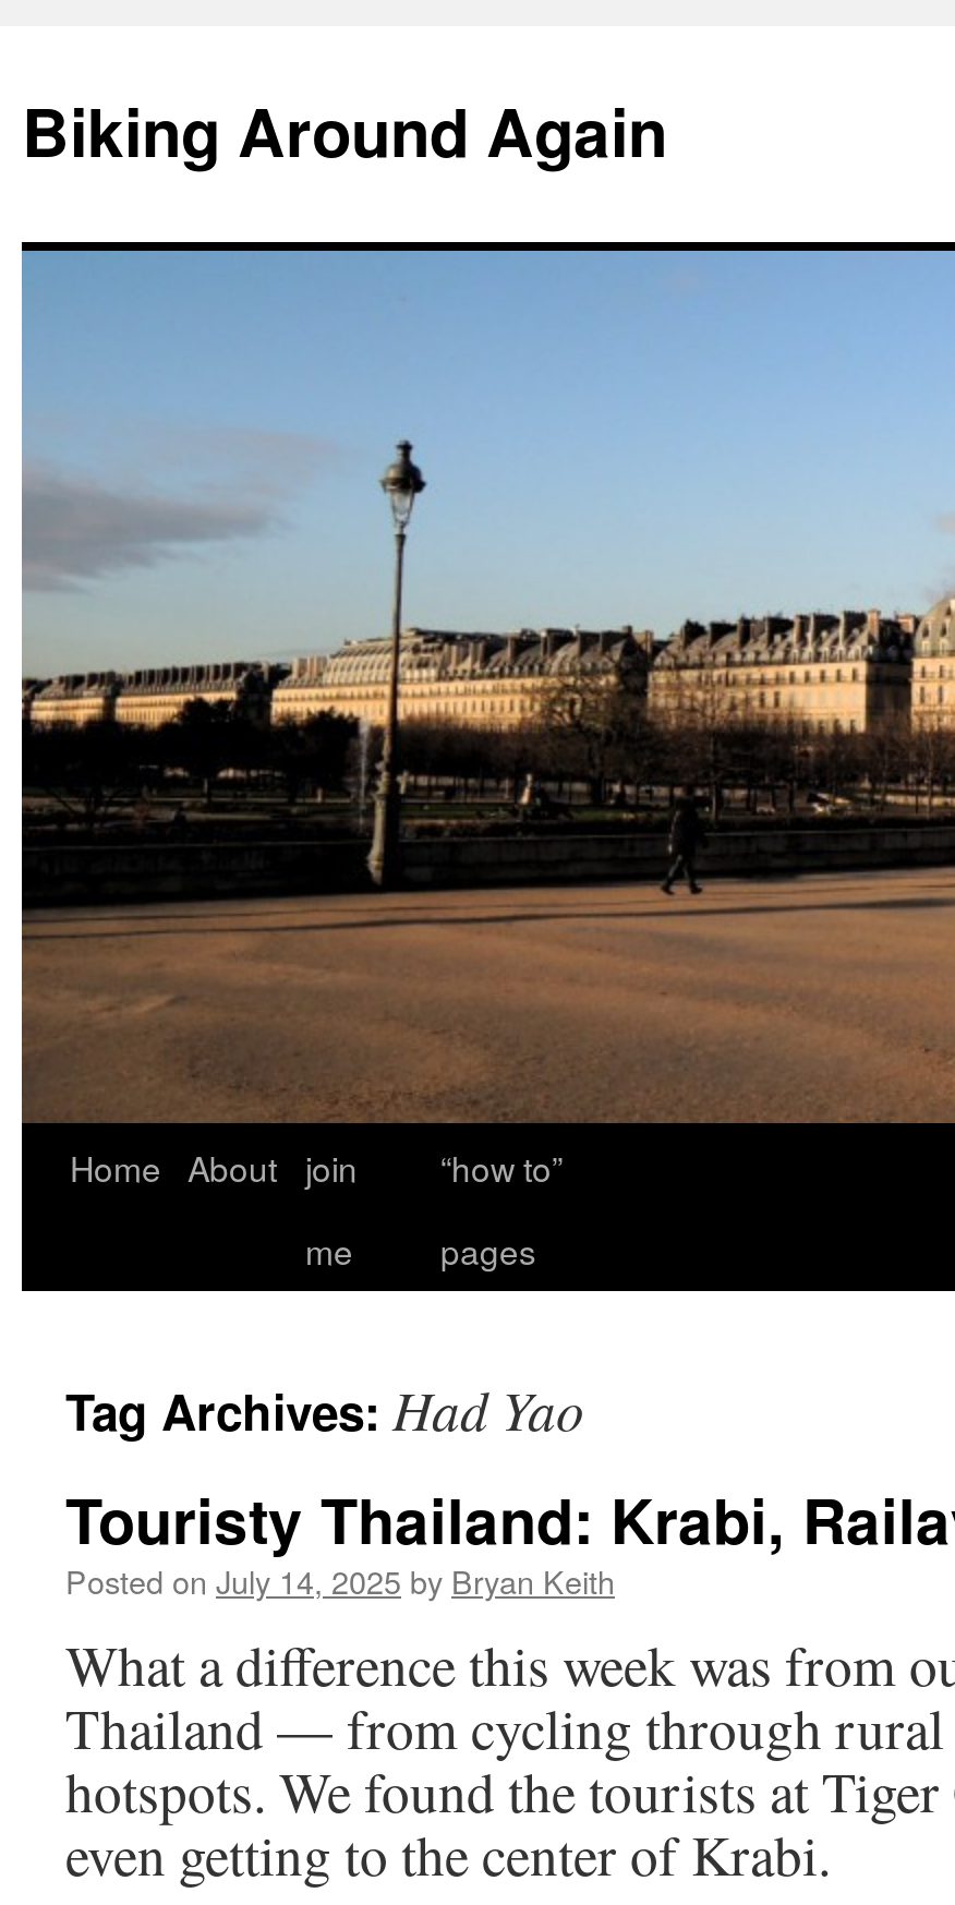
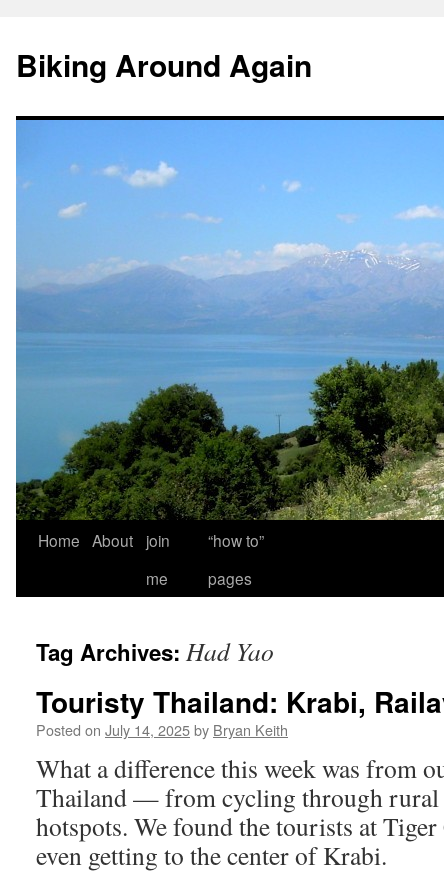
- [image]
+ [image]
